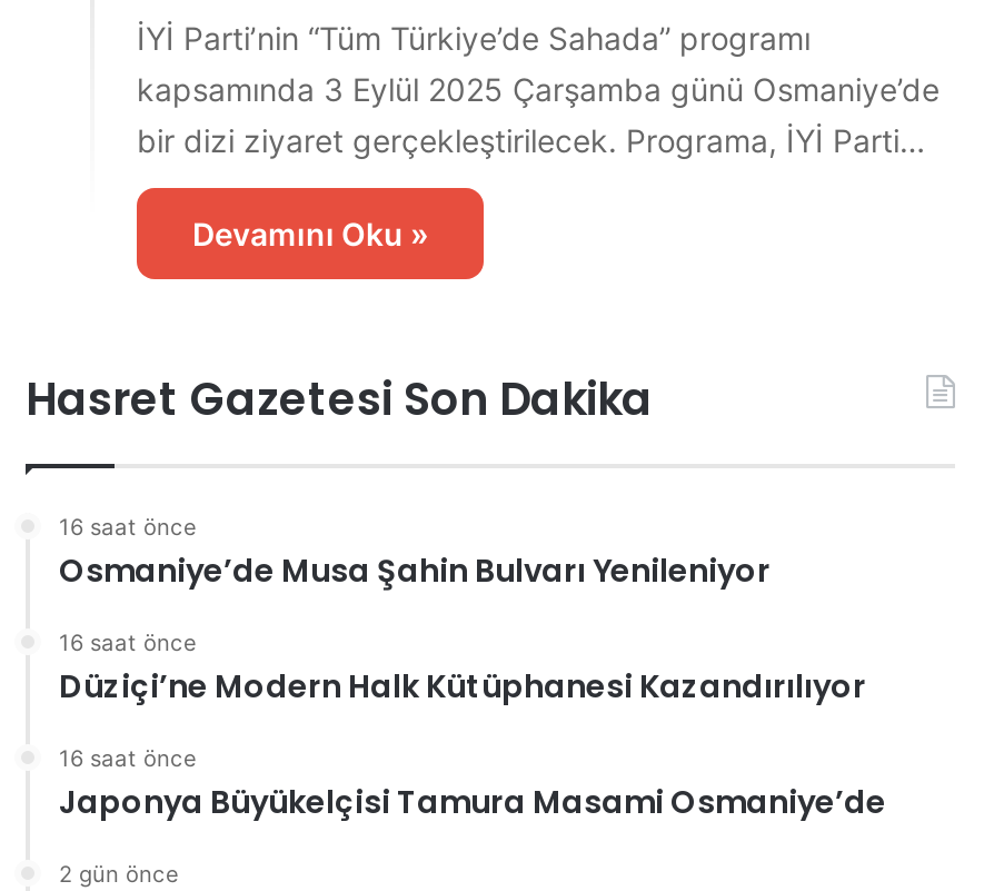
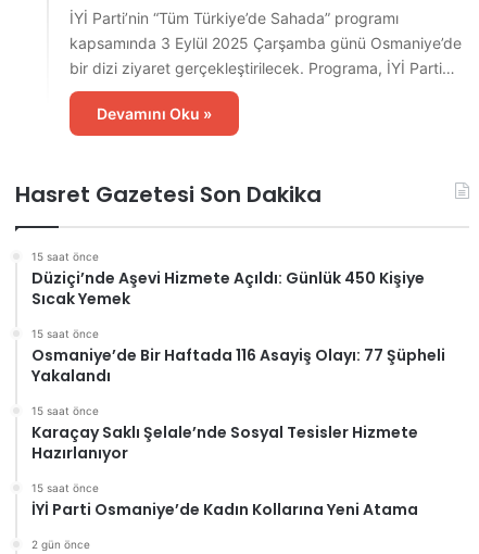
- 16 saat önce
- Osmaniye’de Musa Şahin Bulvarı Yenileniyor
- 16 saat önce
- Düziçi’ne Modern Halk Kütüphanesi Kazandırılıyor
- 16 saat önce
- Japonya Büyükelçisi Tamura Masami Osmaniye’de
+ 15 saat önce
+ Düziçi’nde Aşevi Hizmete Açıldı: Günlük 450 Kişiye
+ Sıcak Yemek
+ 15 saat önce
+ Osmaniye’de Bir Haftada 116 Asayiş Olayı: 77 Şüpheli
+ Yakalandı
+ 15 saat önce
+ Karaçay Saklı Şelale’nde Sosyal Tesisler Hizmete
+ Hazırlanıyor
+ 15 saat önce
+ İYİ Parti Osmaniye’de Kadın Kollarına Yeni Atama
